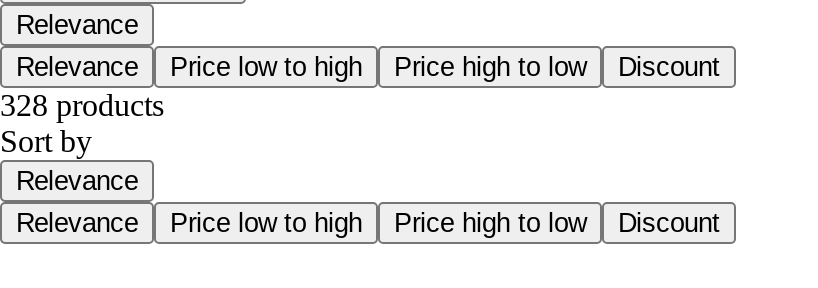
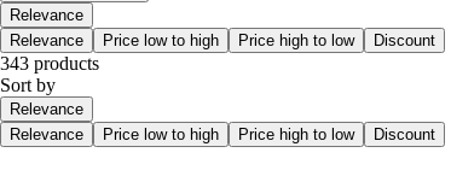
- 328 products
+ 343 products
